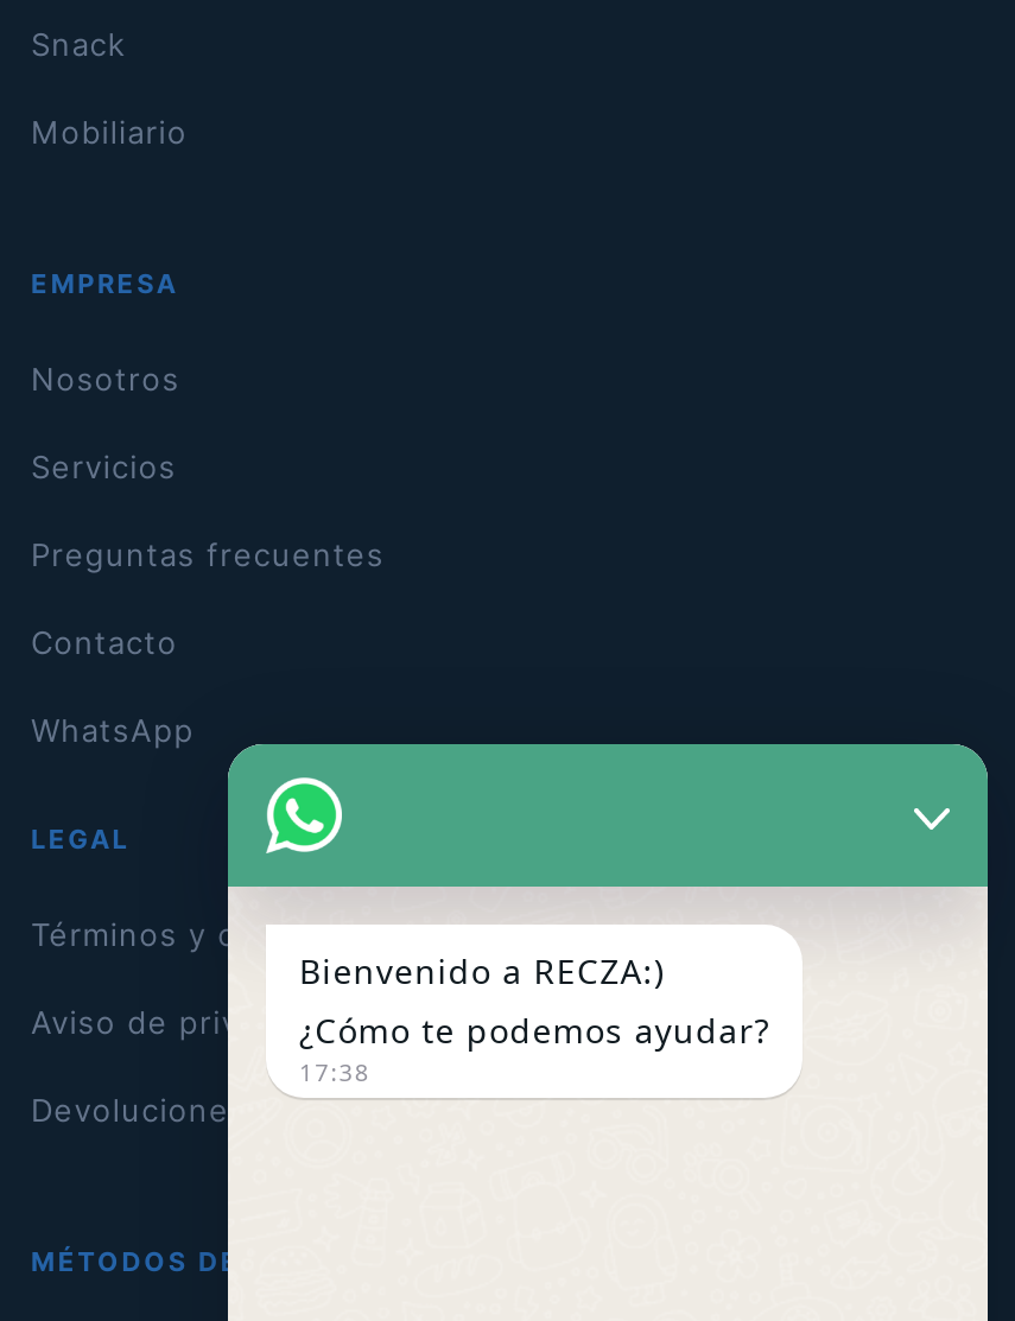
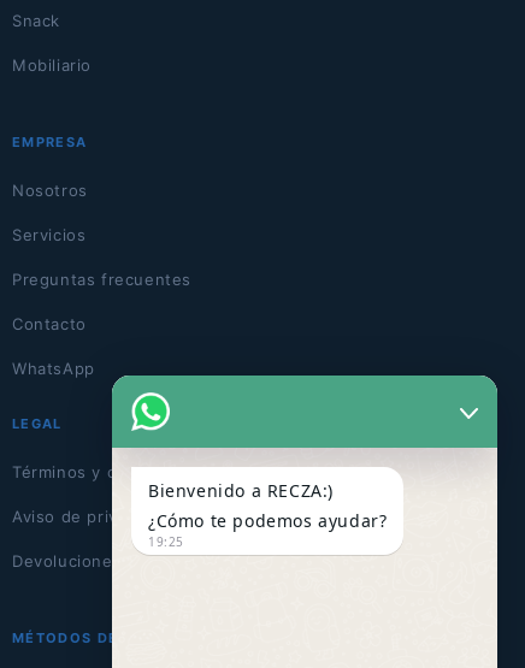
- 17:38
+ 19:25
